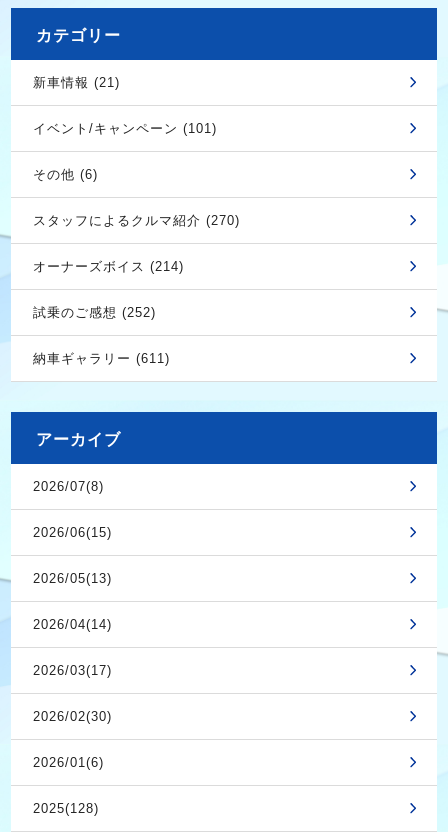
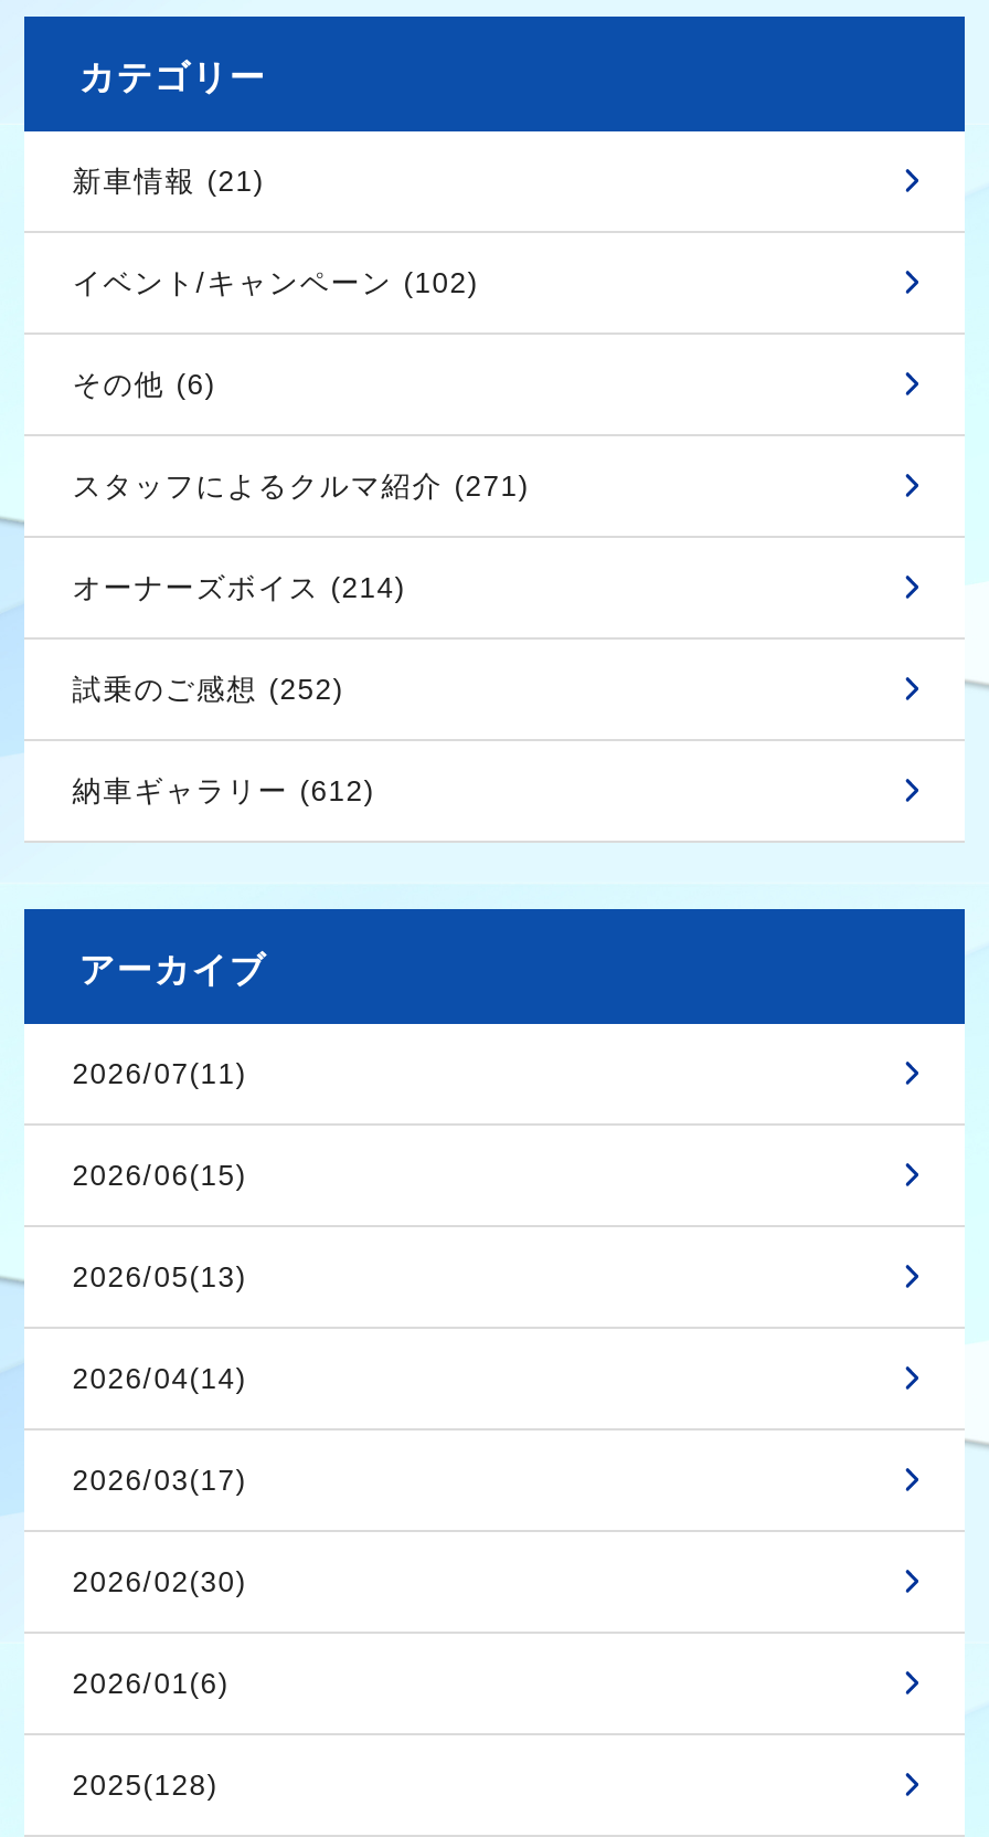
- イベント/キャンペーン (101)
+ イベント/キャンペーン (102)

- スタッフによるクルマ紹介 (270)
+ スタッフによるクルマ紹介 (271)

- 納車ギャラリー (611)
+ 納車ギャラリー (612)

- 2026/07(8)
+ 2026/07(11)
